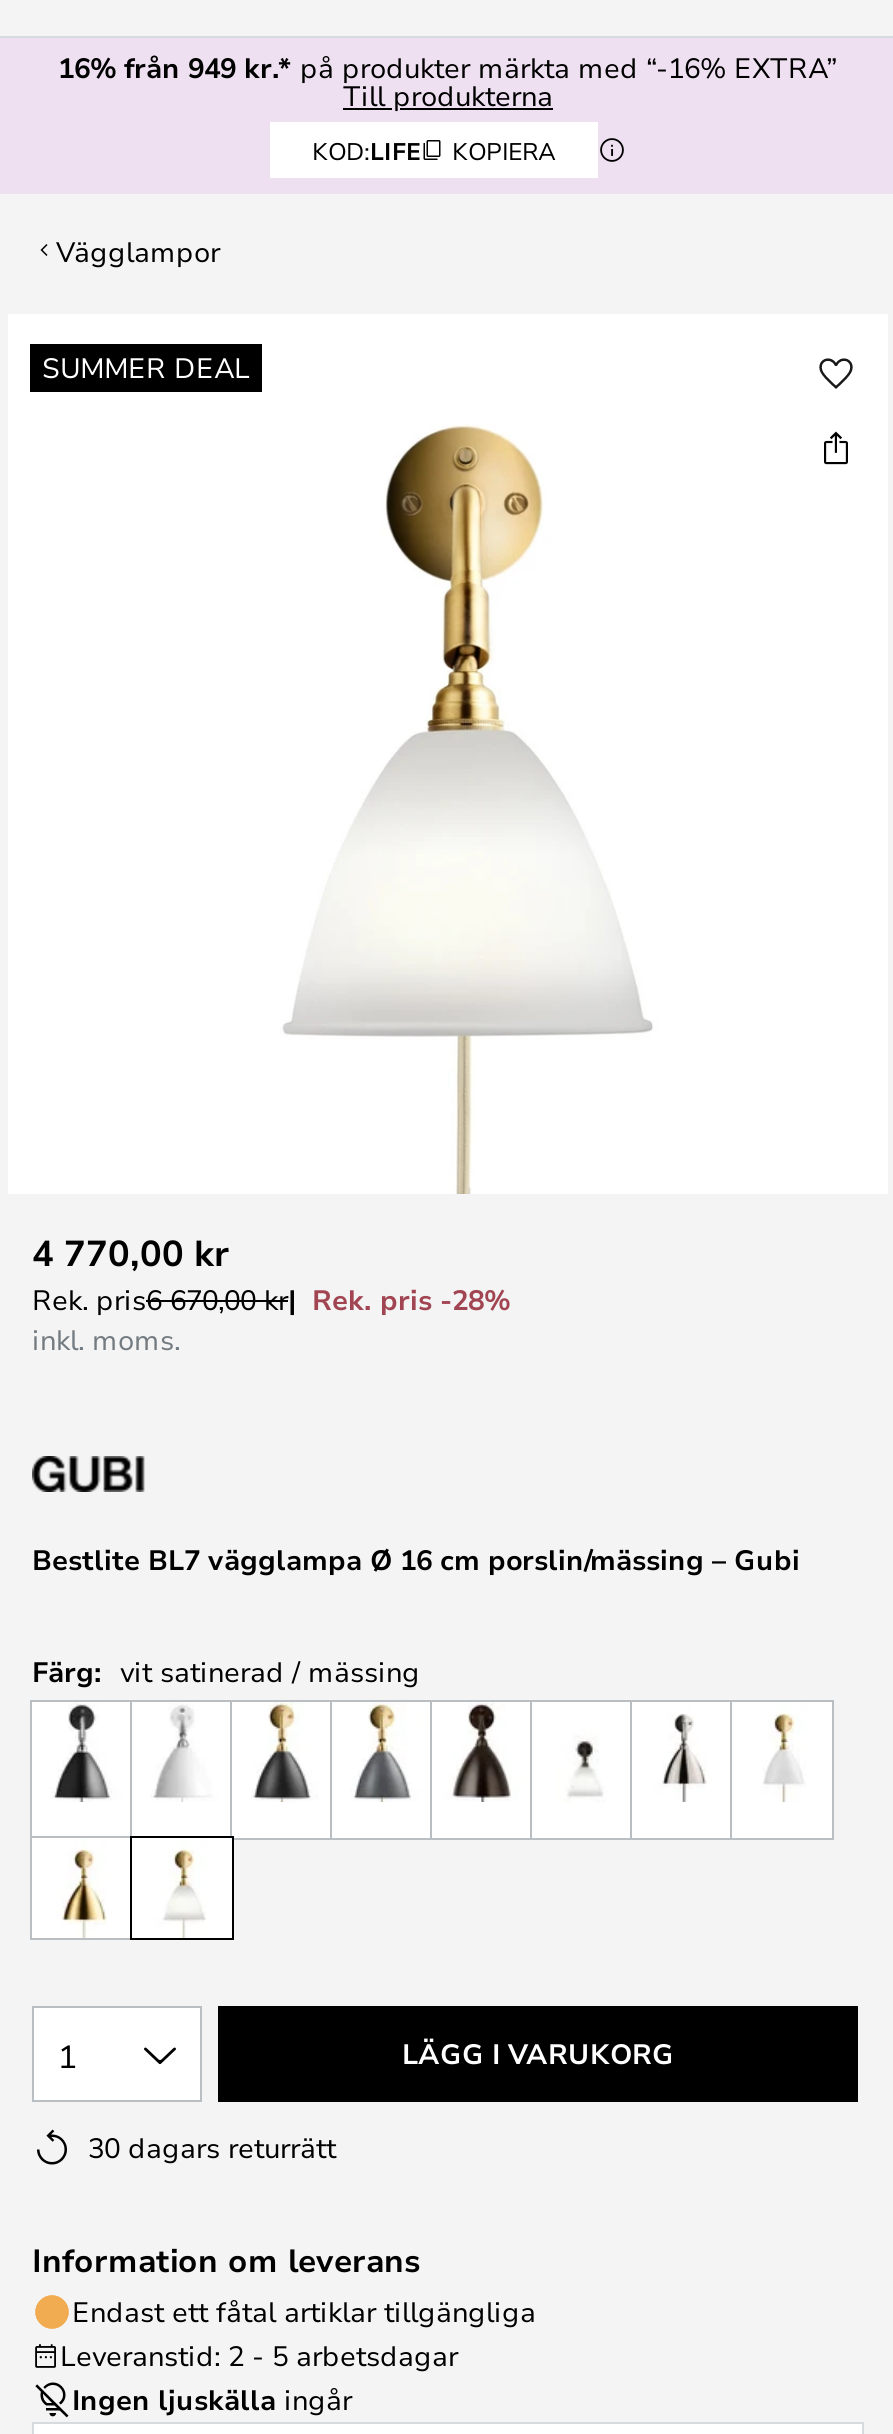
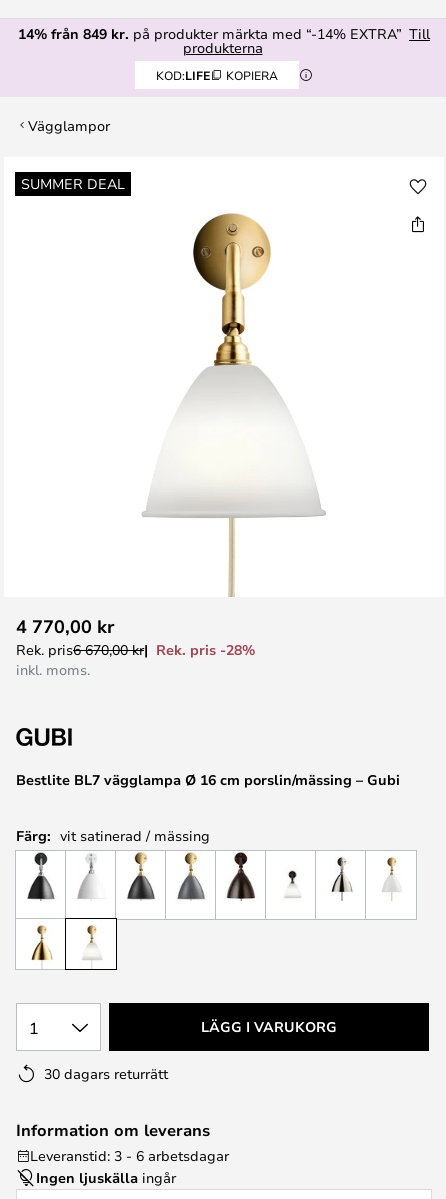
- 16% från 949 kr.* på produkter märkta med “-16% EXTRA”
- Till produkterna
+ 14% från 849 kr. på produkter märkta med “-14% EXTRA” Till
+ produkterna

- Endast ett fåtal artiklar tillgängliga
- Leveranstid: 2 - 5 arbetsdagar
+ Leveranstid: 3 - 6 arbetsdagar
